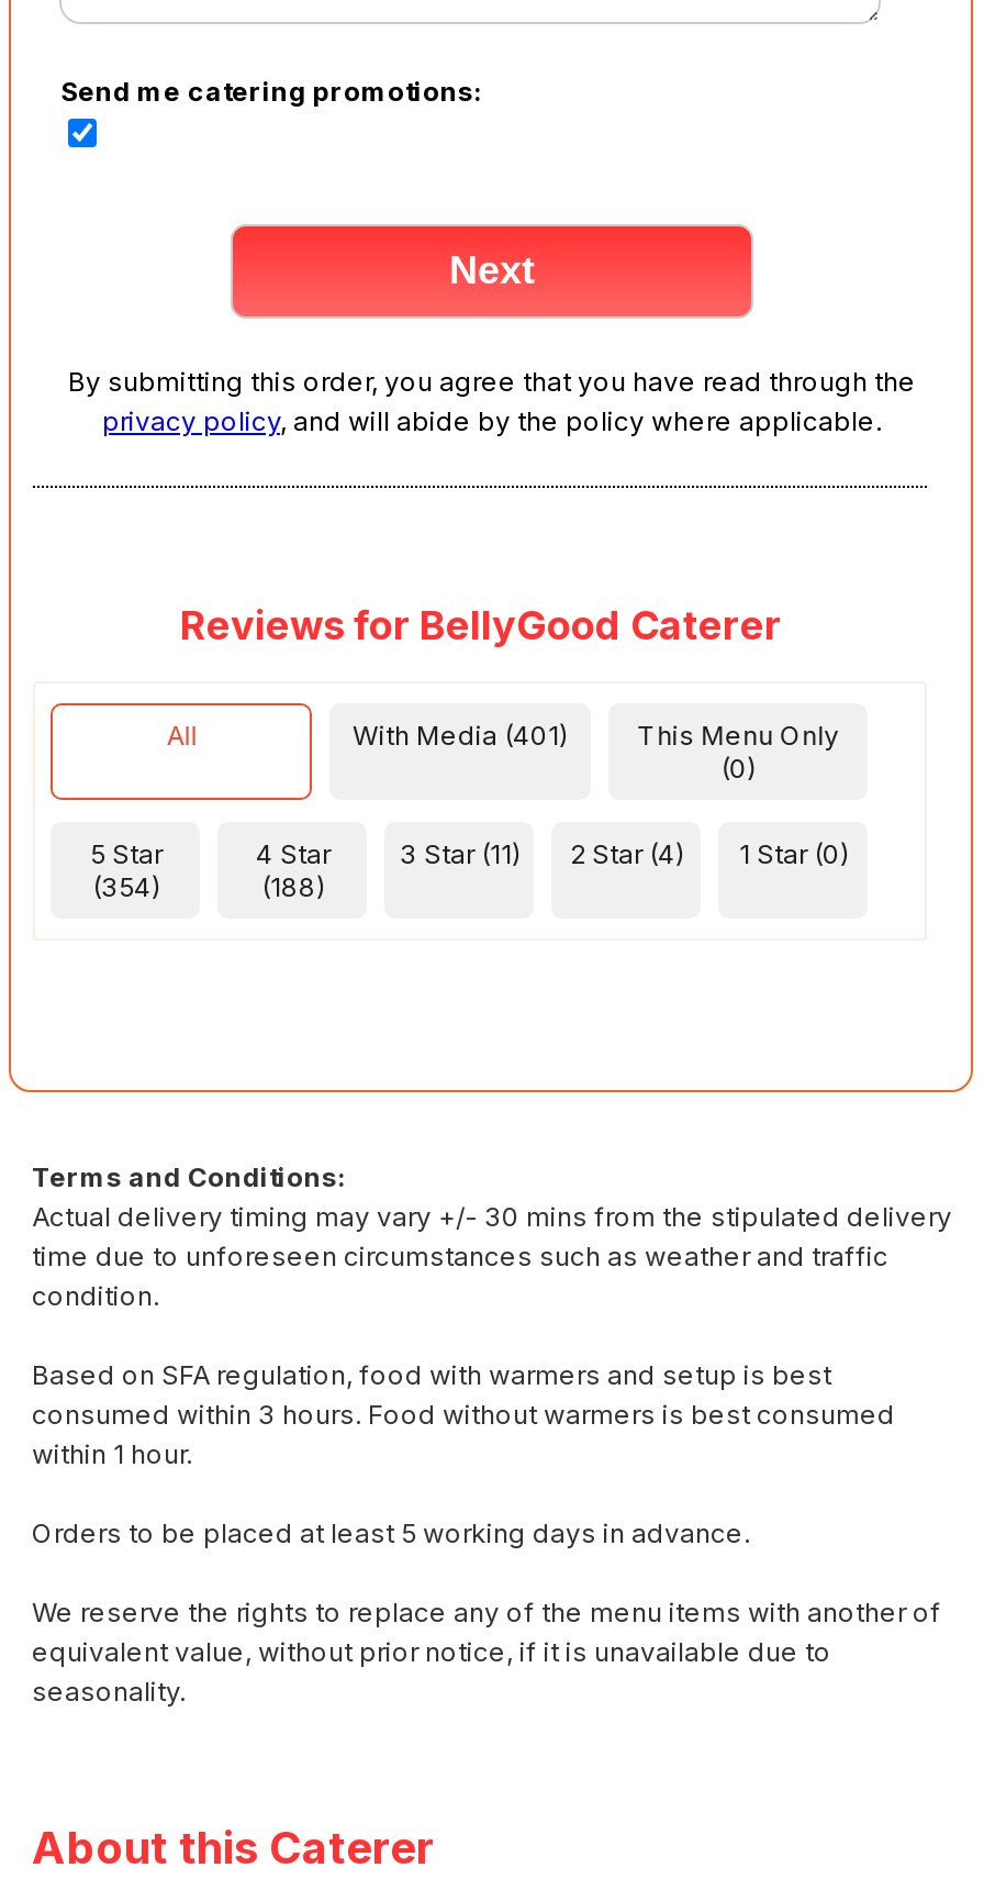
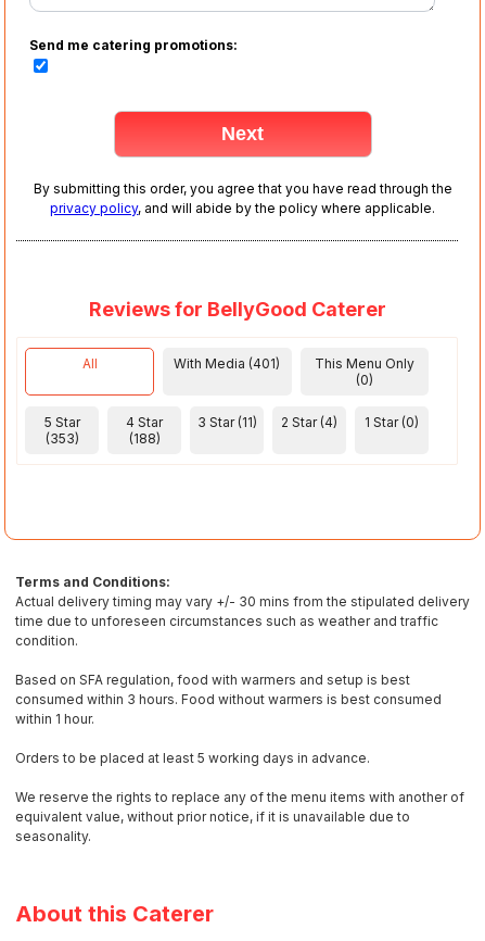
- (354)
+ (353)
